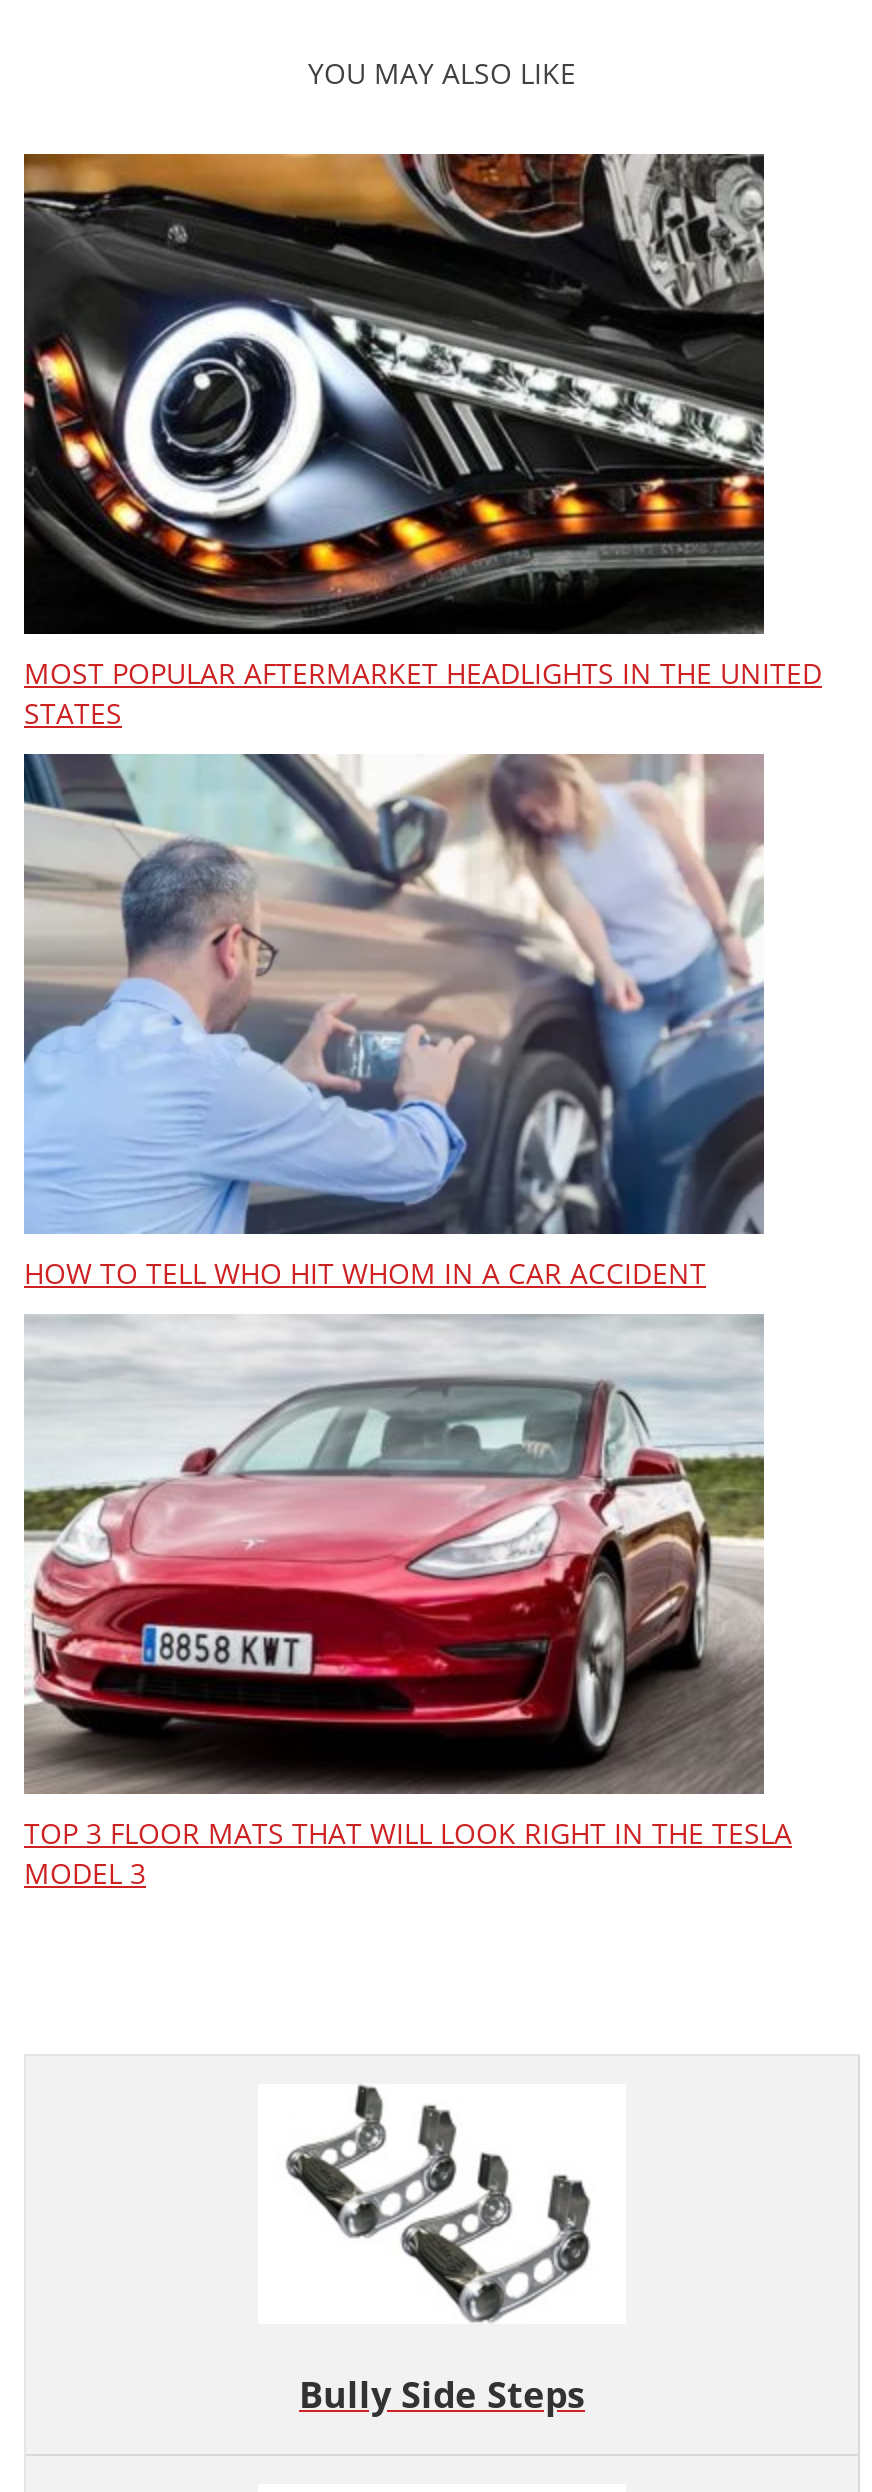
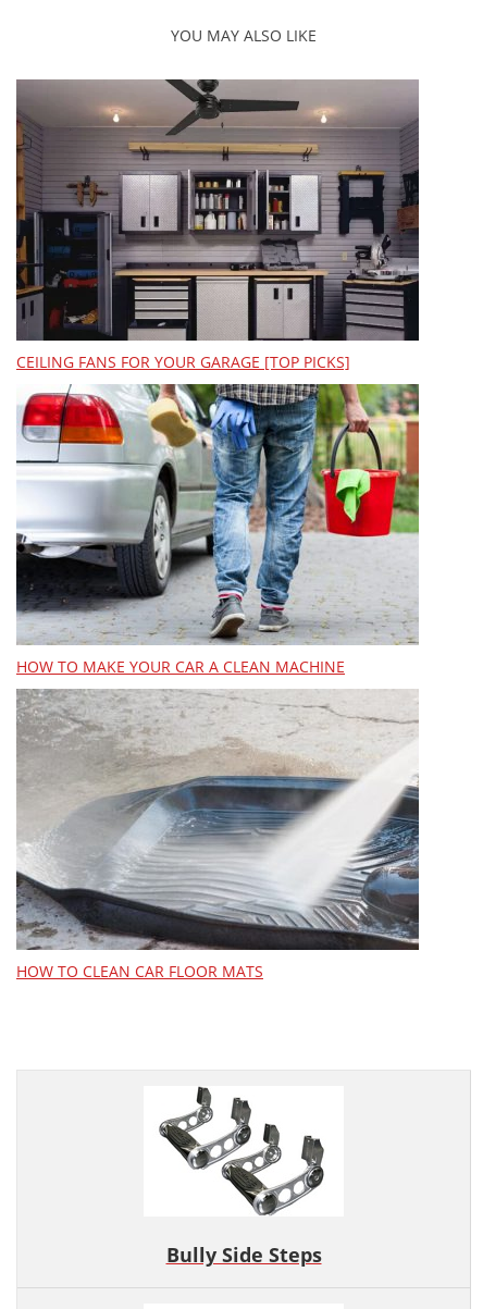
- [image]
+ [image]

- MOST POPULAR AFTERMARKET HEADLIGHTS IN THE UNITED
- STATES
+ CEILING FANS FOR YOUR GARAGE [TOP PICKS]

- [image]
- HOW TO TELL WHO HIT WHOM IN A CAR ACCIDENT
+ [image]
+ HOW TO MAKE YOUR CAR A CLEAN MACHINE

- [image]
- TOP 3 FLOOR MATS THAT WILL LOOK RIGHT IN THE TESLA
- MODEL 3
+ [image]
+ HOW TO CLEAN CAR FLOOR MATS
